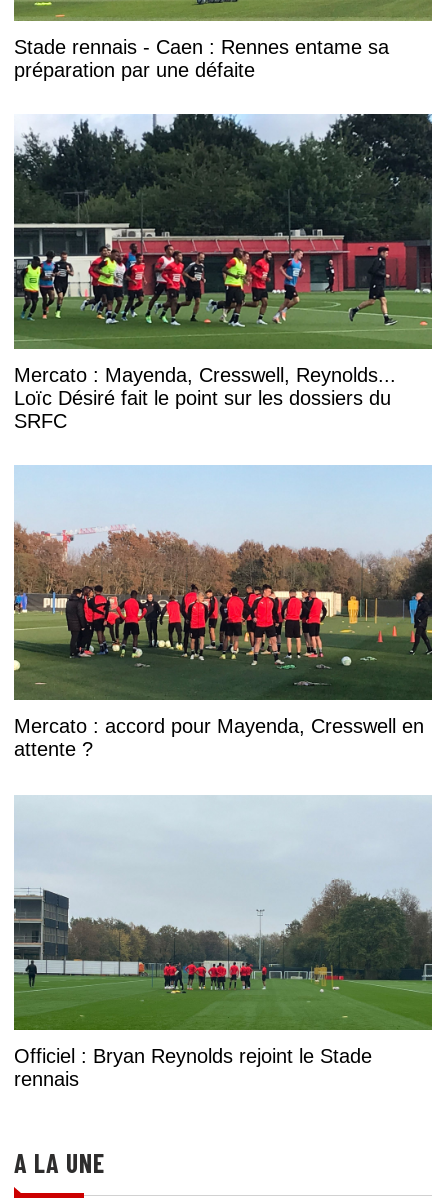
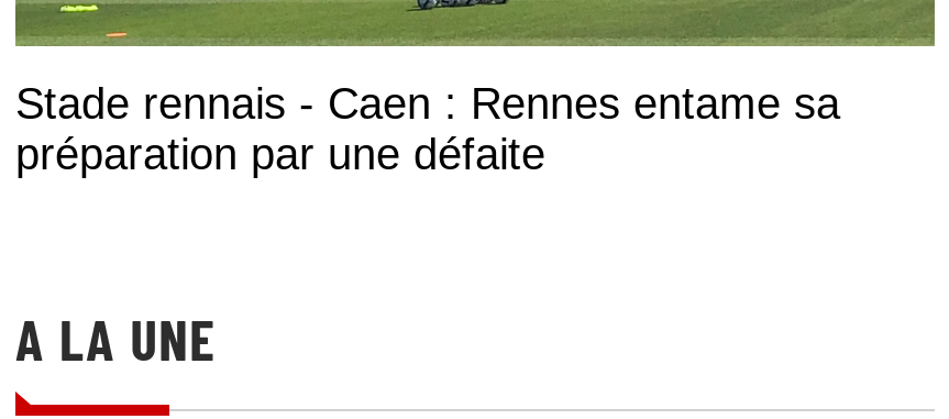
- [image]
- Mercato : Mayenda, Cresswell, Reynolds...
- Loïc Désiré fait le point sur les dossiers du
- SRFC

- [image]
- Mercato : accord pour Mayenda, Cresswell en
- attente ?

- [image]
- Officiel : Bryan Reynolds rejoint le Stade
- rennais
